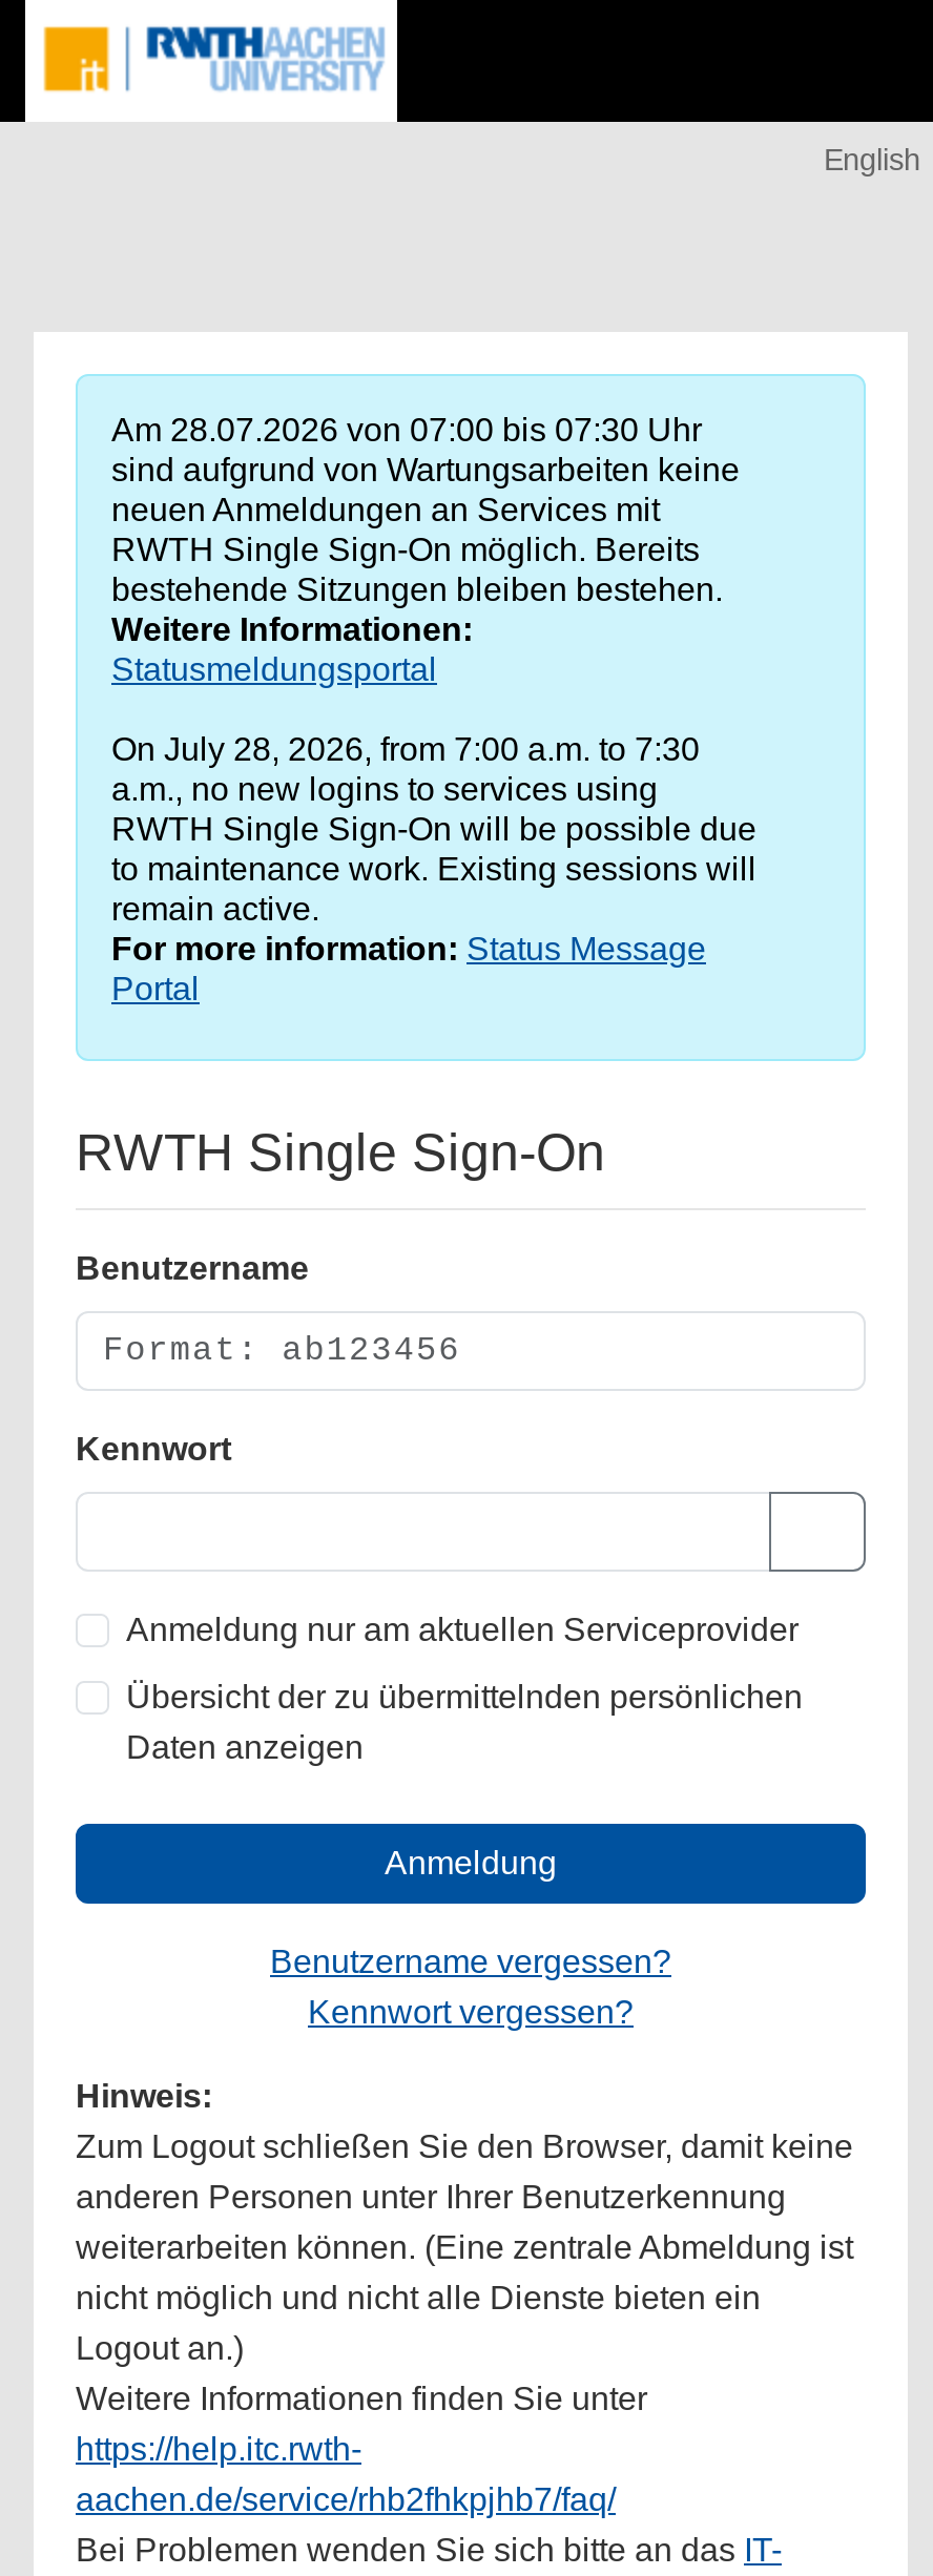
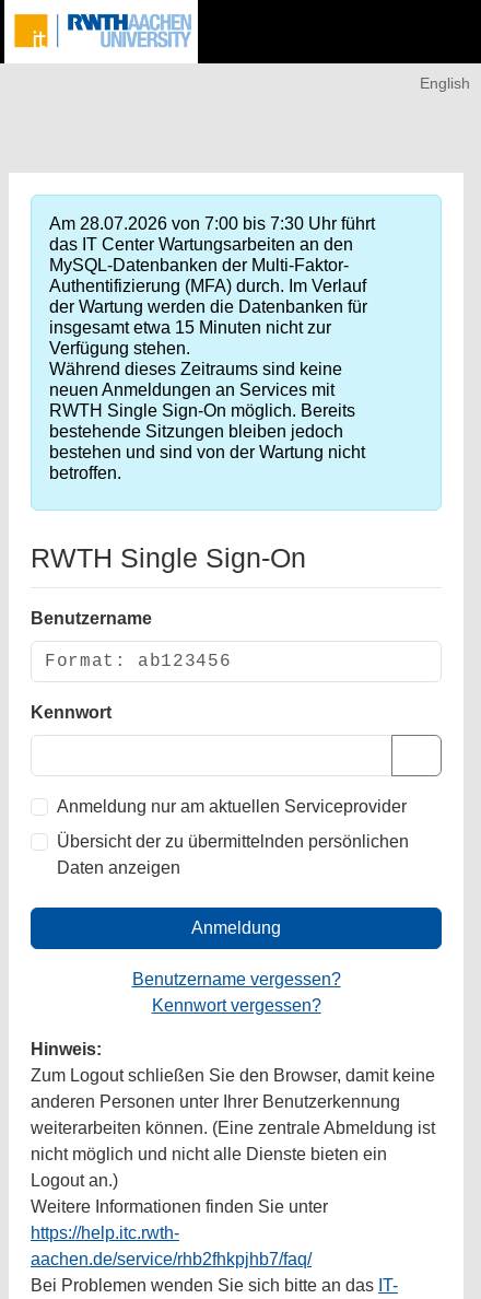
- Am 28.07.2026 von 07:00 bis 07:30 Uhr
- sind aufgrund von Wartungsarbeiten keine
+ Am 28.07.2026 von 7:00 bis 7:30 Uhr führt
+ das IT Center Wartungsarbeiten an den
+ MySQL-Datenbanken der Multi-Faktor-
+ Authentifizierung (MFA) durch. Im Verlauf
+ der Wartung werden die Datenbanken für
+ insgesamt etwa 15 Minuten nicht zur
+ Verfügung stehen.
+ Während dieses Zeitraums sind keine

moved down: neuen Anmeldungen an Services mit | RWTH Single Sign-On möglich. Bereits

- bestehende Sitzungen bleiben bestehen.
- Weitere Informationen:
- Statusmeldungsportal
- On July 28, 2026, from 7:00 a.m. to 7:30
- a.m., no new logins to services using
- RWTH Single Sign-On will be possible due
- to maintenance work. Existing sessions will
- remain active.
- For more information: Status Message
- Portal
+ bestehende Sitzungen bleiben jedoch
+ bestehen und sind von der Wartung nicht
+ betroffen.
